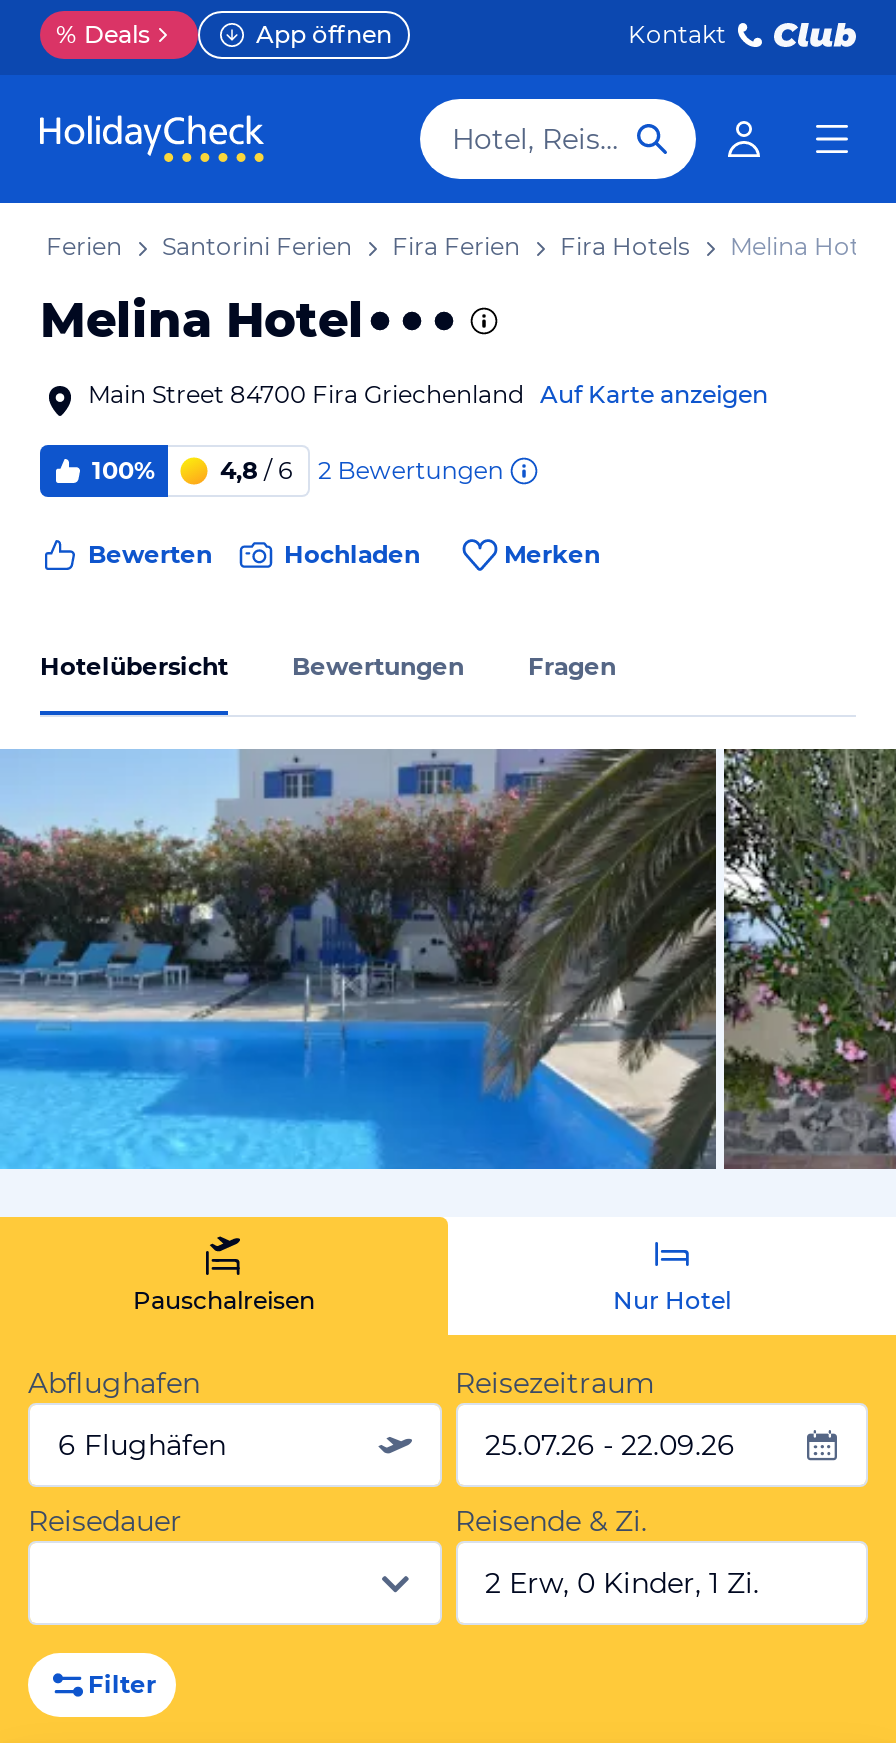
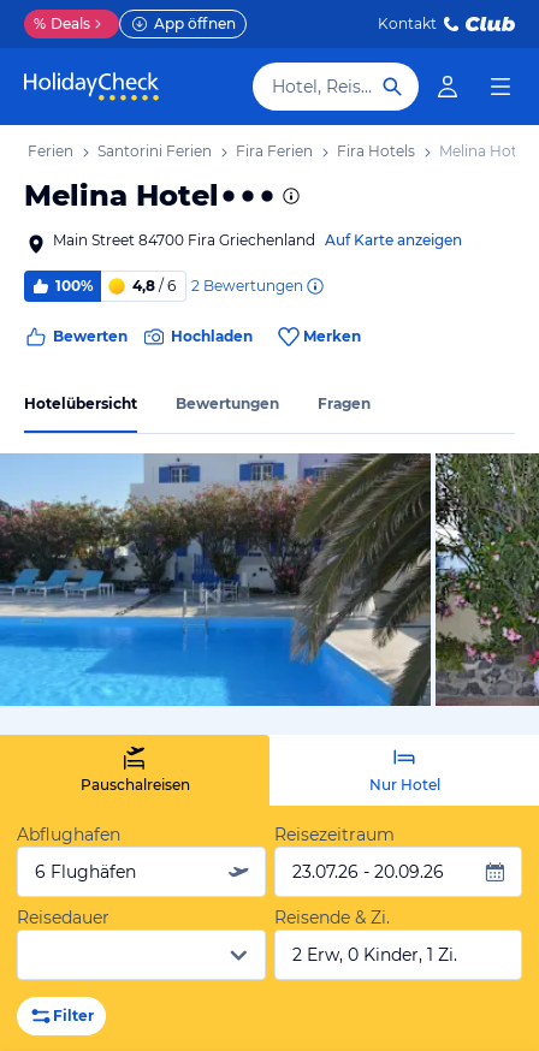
- 25.07.26 - 22.09.26
+ 23.07.26 - 20.09.26
